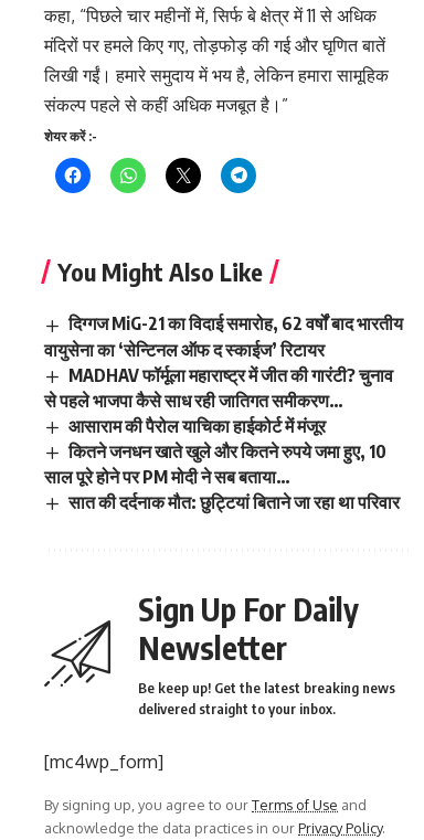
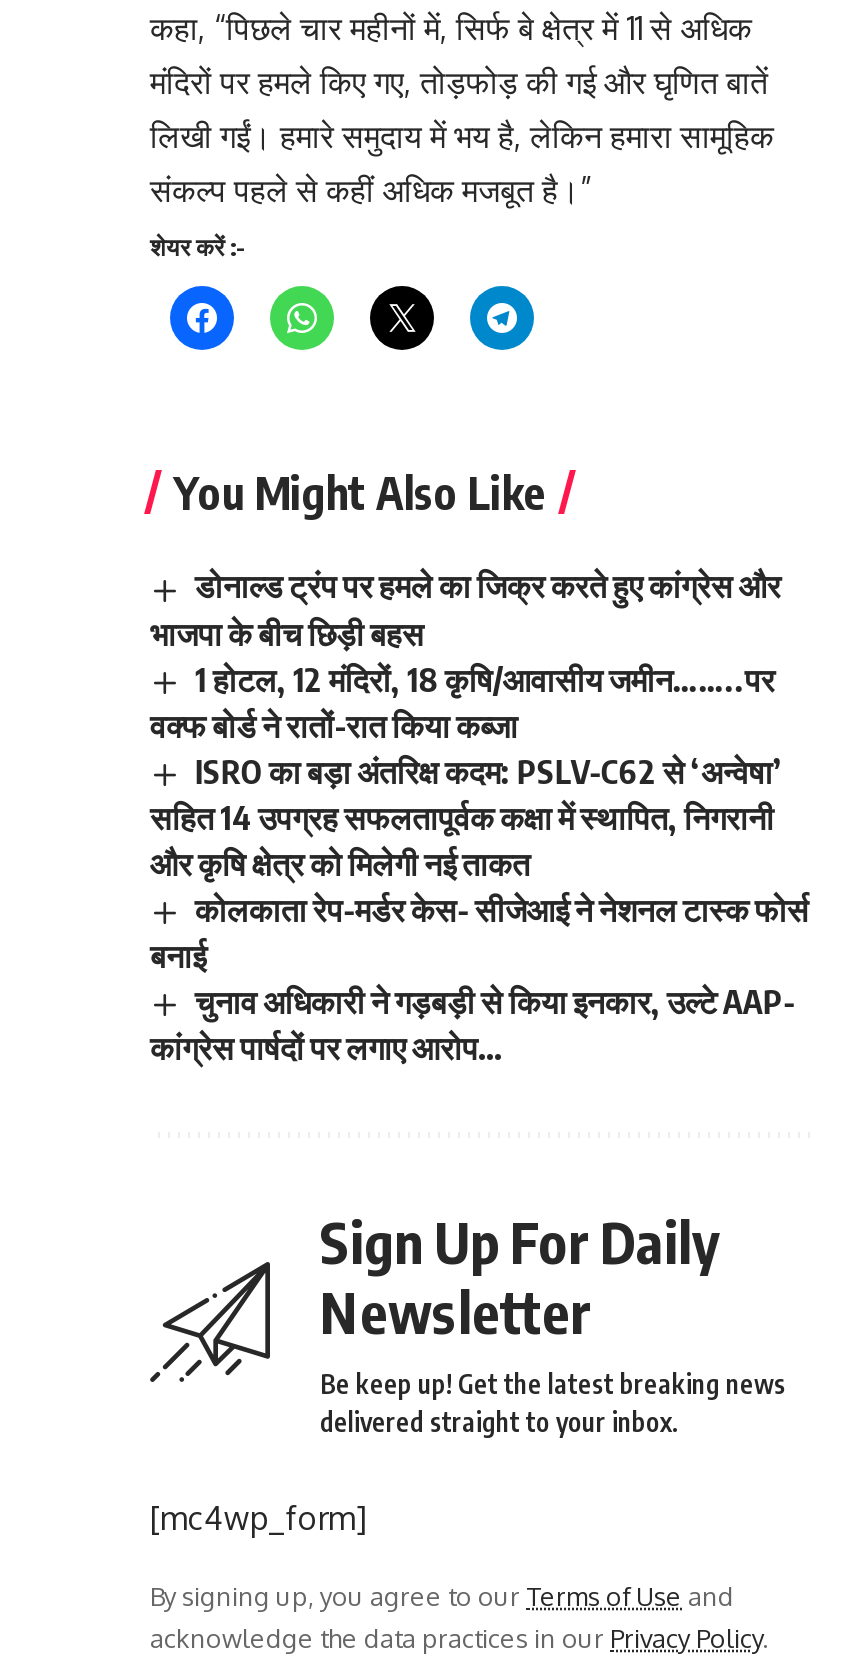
- दिग्गज MiG-21 का विदाई समारोह, 62 वर्षों बाद भारतीय
- वायुसेना का ‘सेन्टिनल ऑफ द स्काईज’ रिटायर
- MADHAV फॉर्मूला महाराष्ट्र में जीत की गारंटी? चुनाव
- से पहले भाजपा कैसे साध रही जातिगत समीकरण…
- आसाराम की पैरोल याचिका हाईकोर्ट में मंजूर
- कितने जनधन खाते खुले और कितने रुपये जमा हुए, 10
- साल पूरे होने पर PM मोदी ने सब बताया…
- सात की दर्दनाक मौत: छुट्टियां बिताने जा रहा था परिवार
+ डोनाल्ड ट्रंप पर हमले का जिक्र करते हुए कांग्रेस और
+ भाजपा के बीच छिड़ी बहस
+ 1 होटल, 12 मंदिरों, 18 कृषि/आवासीय जमीन……..पर
+ वक्फ बोर्ड ने रातों-रात किया कब्जा
+ ISRO का बड़ा अंतरिक्ष कदम: PSLV-C62 से ‘अन्वेषा’
+ सहित 14 उपग्रह सफलतापूर्वक कक्षा में स्थापित, निगरानी
+ और कृषि क्षेत्र को मिलेगी नई ताकत
+ कोलकाता रेप-मर्डर केस- सीजेआई ने नेशनल टास्क फोर्स
+ बनाई
+ चुनाव अधिकारी ने गड़बड़ी से किया इनकार, उल्टे AAP-
+ कांग्रेस पार्षदों पर लगाए आरोप…
